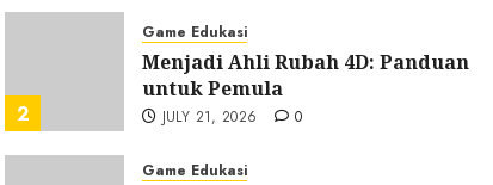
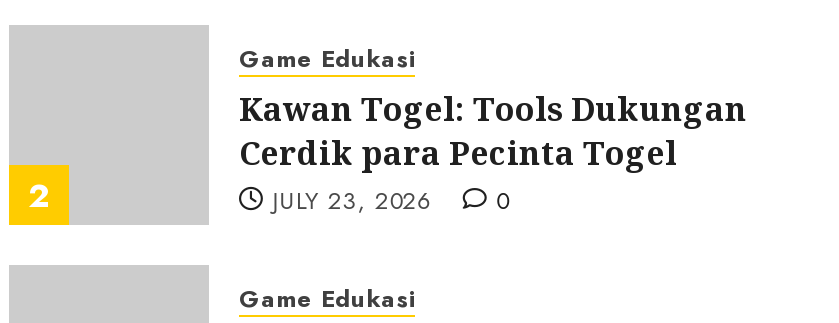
- Menjadi Ahli Rubah 4D: Panduan
- untuk Pemula
- JULY 21, 2026
+ Kawan Togel: Tools Dukungan
+ Cerdik para Pecinta Togel
+ JULY 23, 2026
